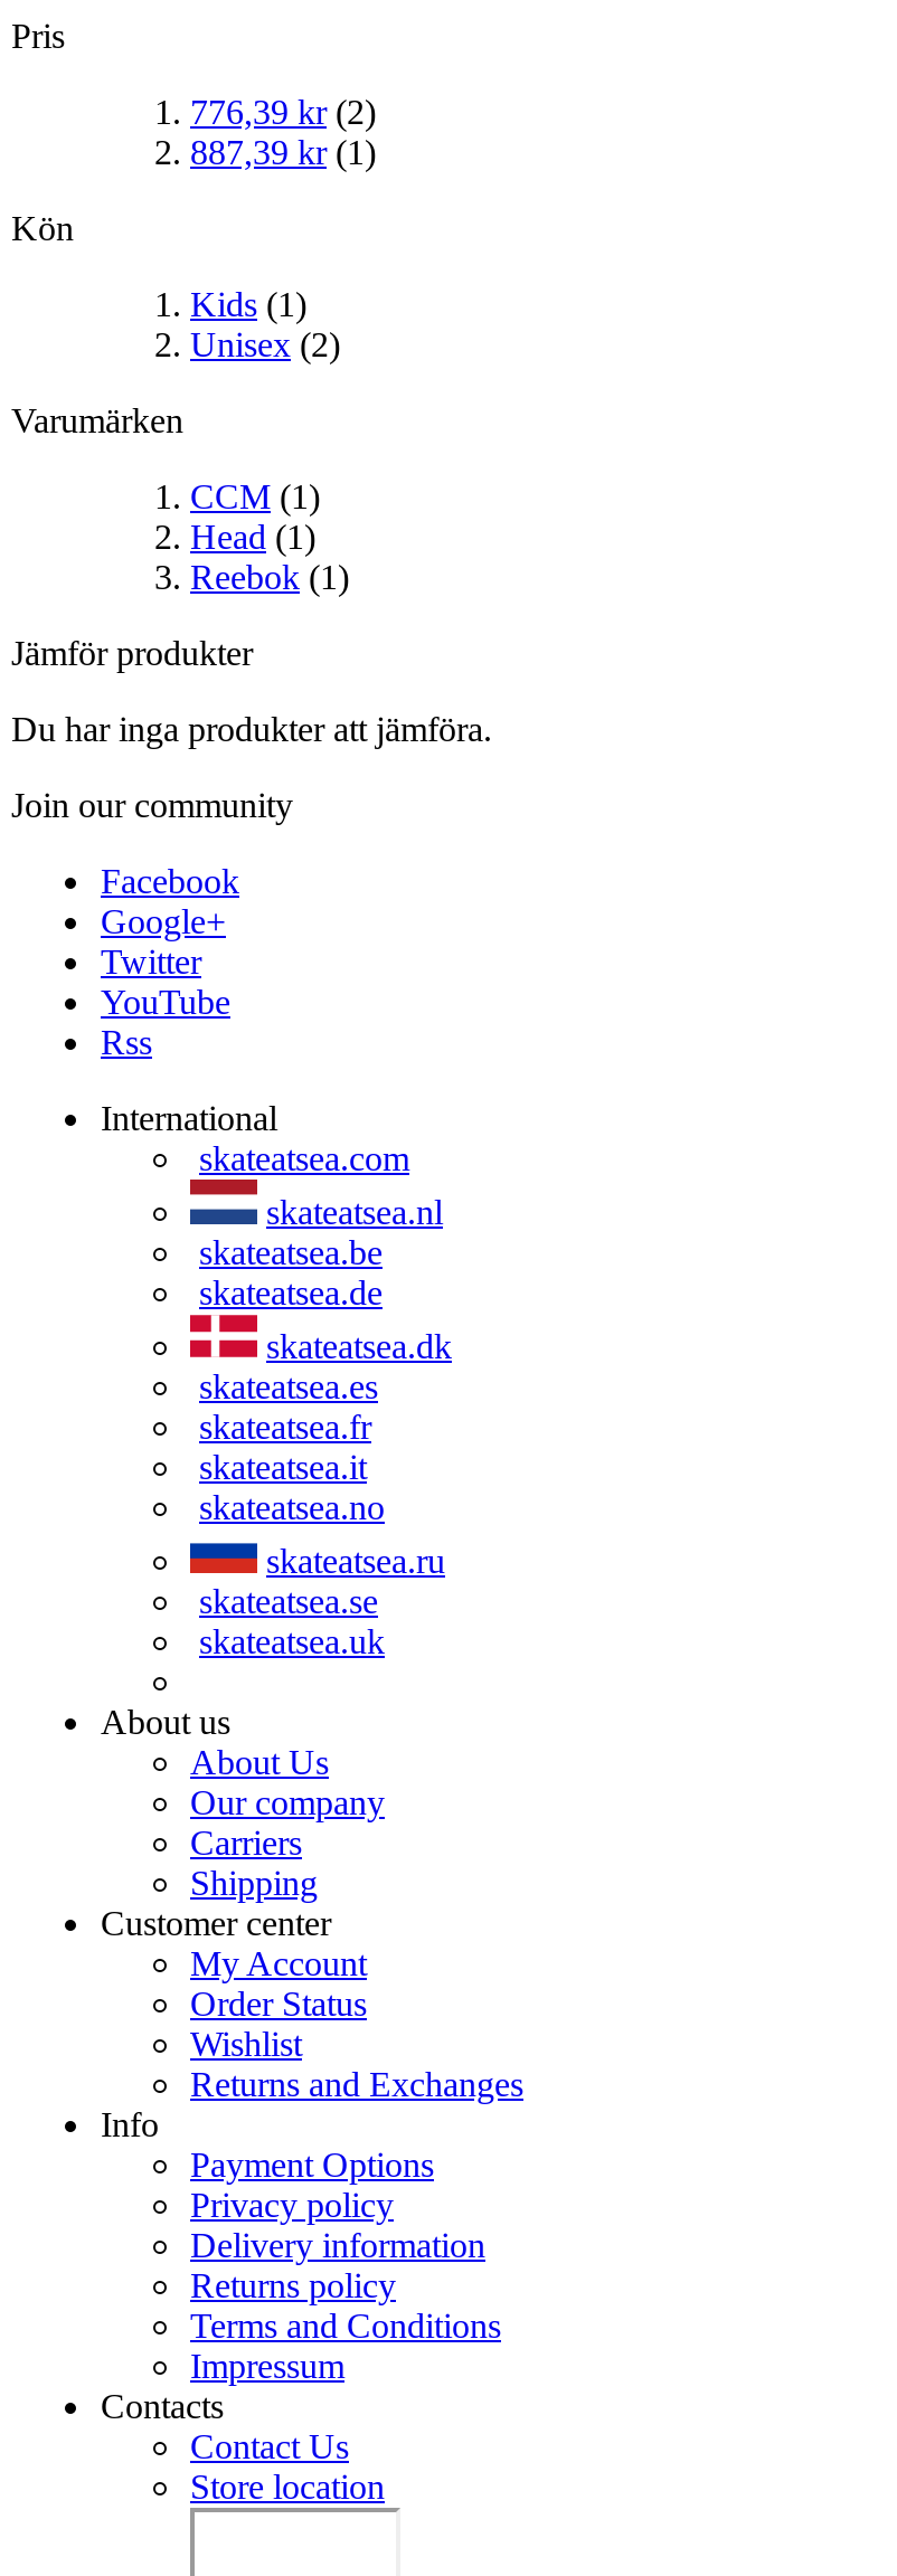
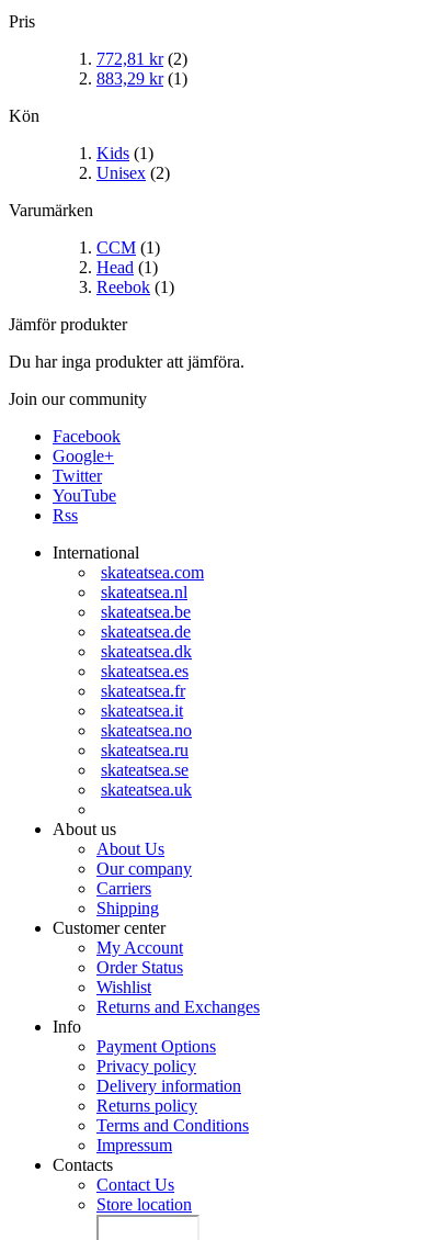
- 776,39 kr (2)
+ 772,81 kr (2)

- 887,39 kr (1)
+ 883,29 kr (1)
